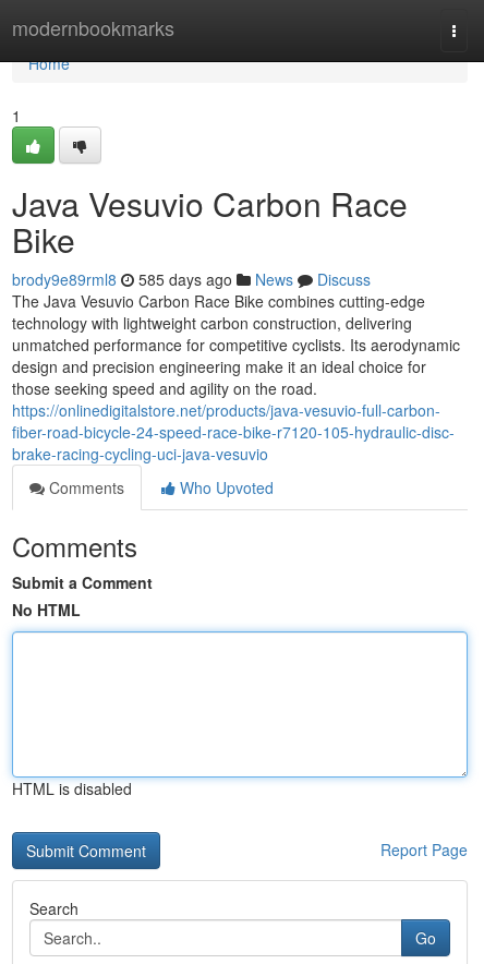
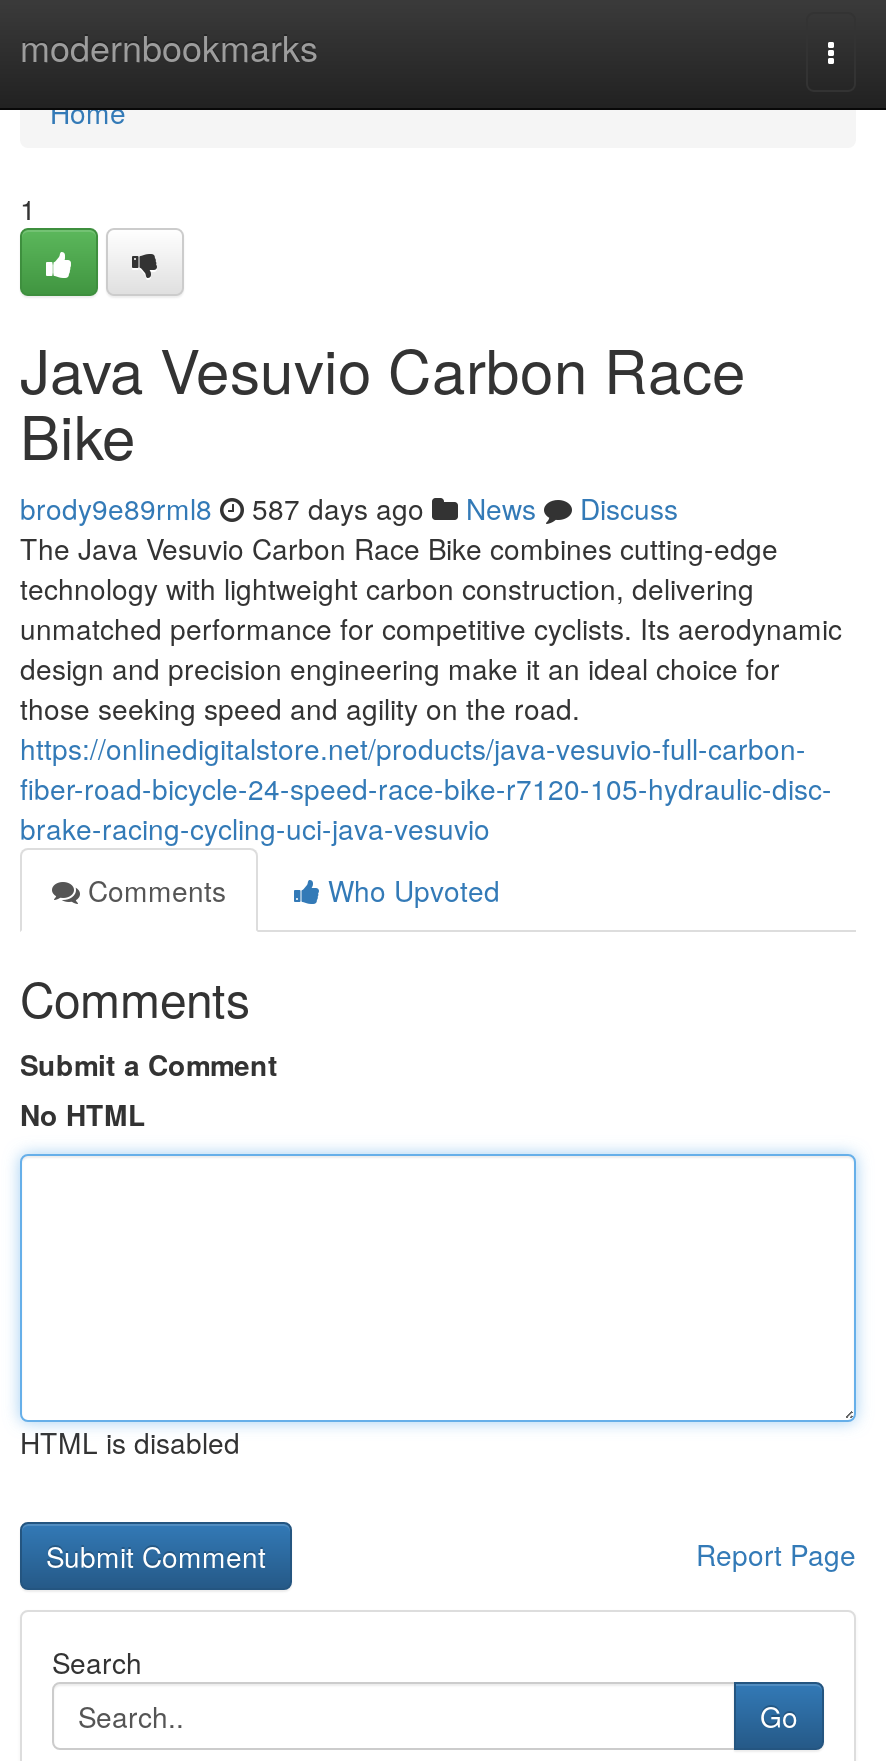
- brody9e89rml8 585 days ago News Discuss
+ brody9e89rml8 587 days ago News Discuss
